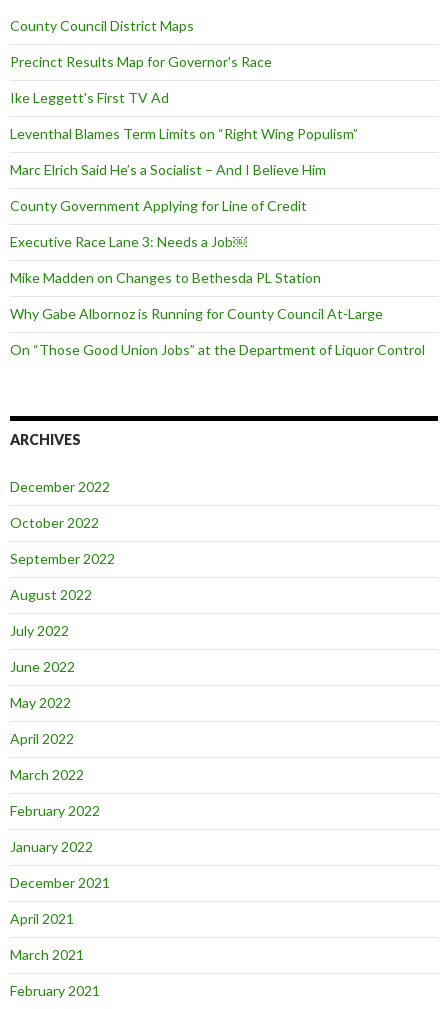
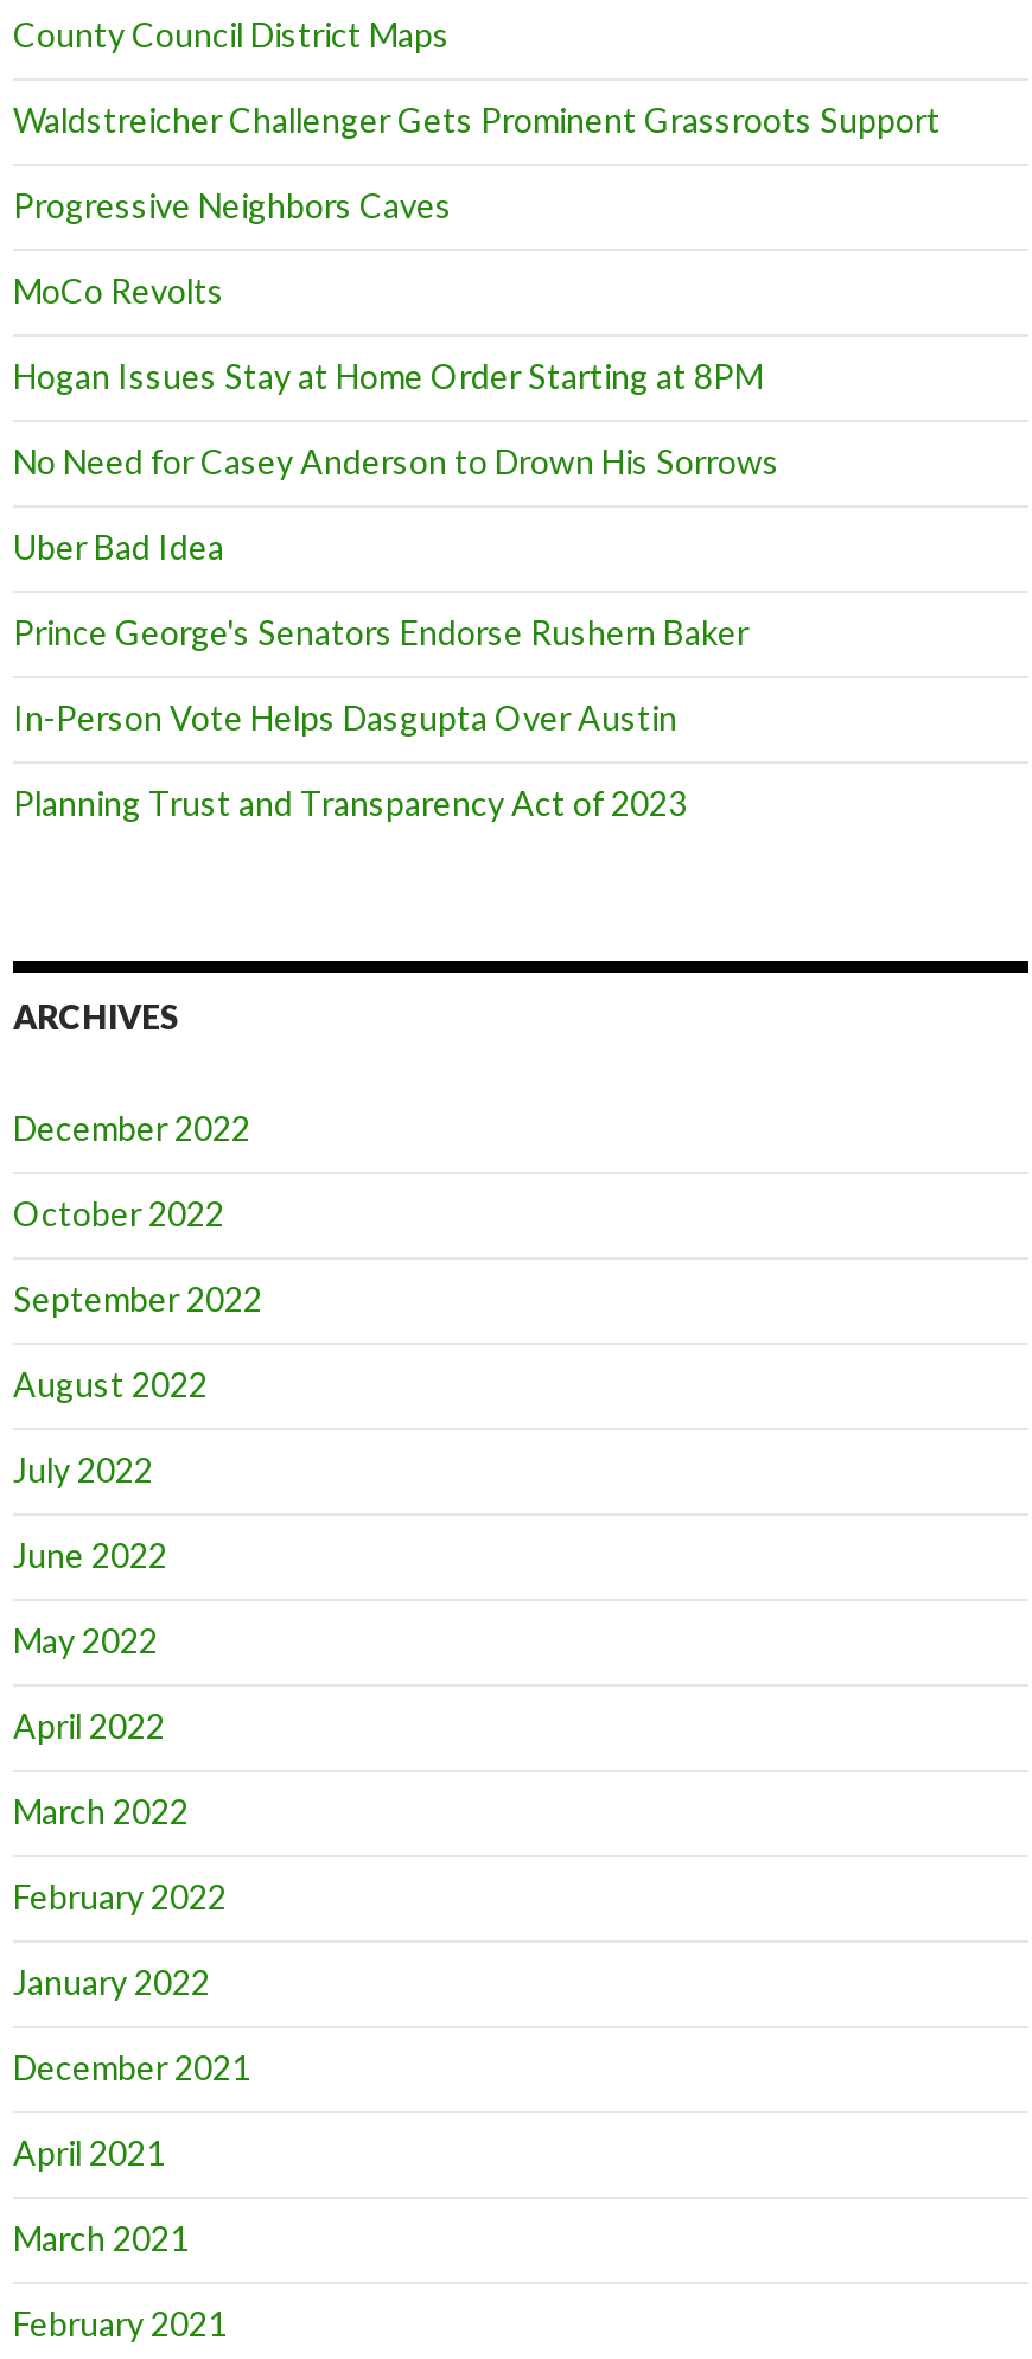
- Precinct Results Map for Governor's Race
+ Waldstreicher Challenger Gets Prominent Grassroots Support

- Ike Leggett's First TV Ad
+ Progressive Neighbors Caves

- Leventhal Blames Term Limits on “Right Wing Populism”
+ MoCo Revolts

- Marc Elrich Said He’s a Socialist – And I Believe Him
+ Hogan Issues Stay at Home Order Starting at 8PM

- County Government Applying for Line of Credit
+ No Need for Casey Anderson to Drown His Sorrows

- Executive Race Lane 3: Needs a Job￼
+ Uber Bad Idea

- Mike Madden on Changes to Bethesda PL Station
+ Prince George's Senators Endorse Rushern Baker

- Why Gabe Albornoz is Running for County Council At-Large
+ In-Person Vote Helps Dasgupta Over Austin

- On “Those Good Union Jobs” at the Department of Liquor Control
+ Planning Trust and Transparency Act of 2023
